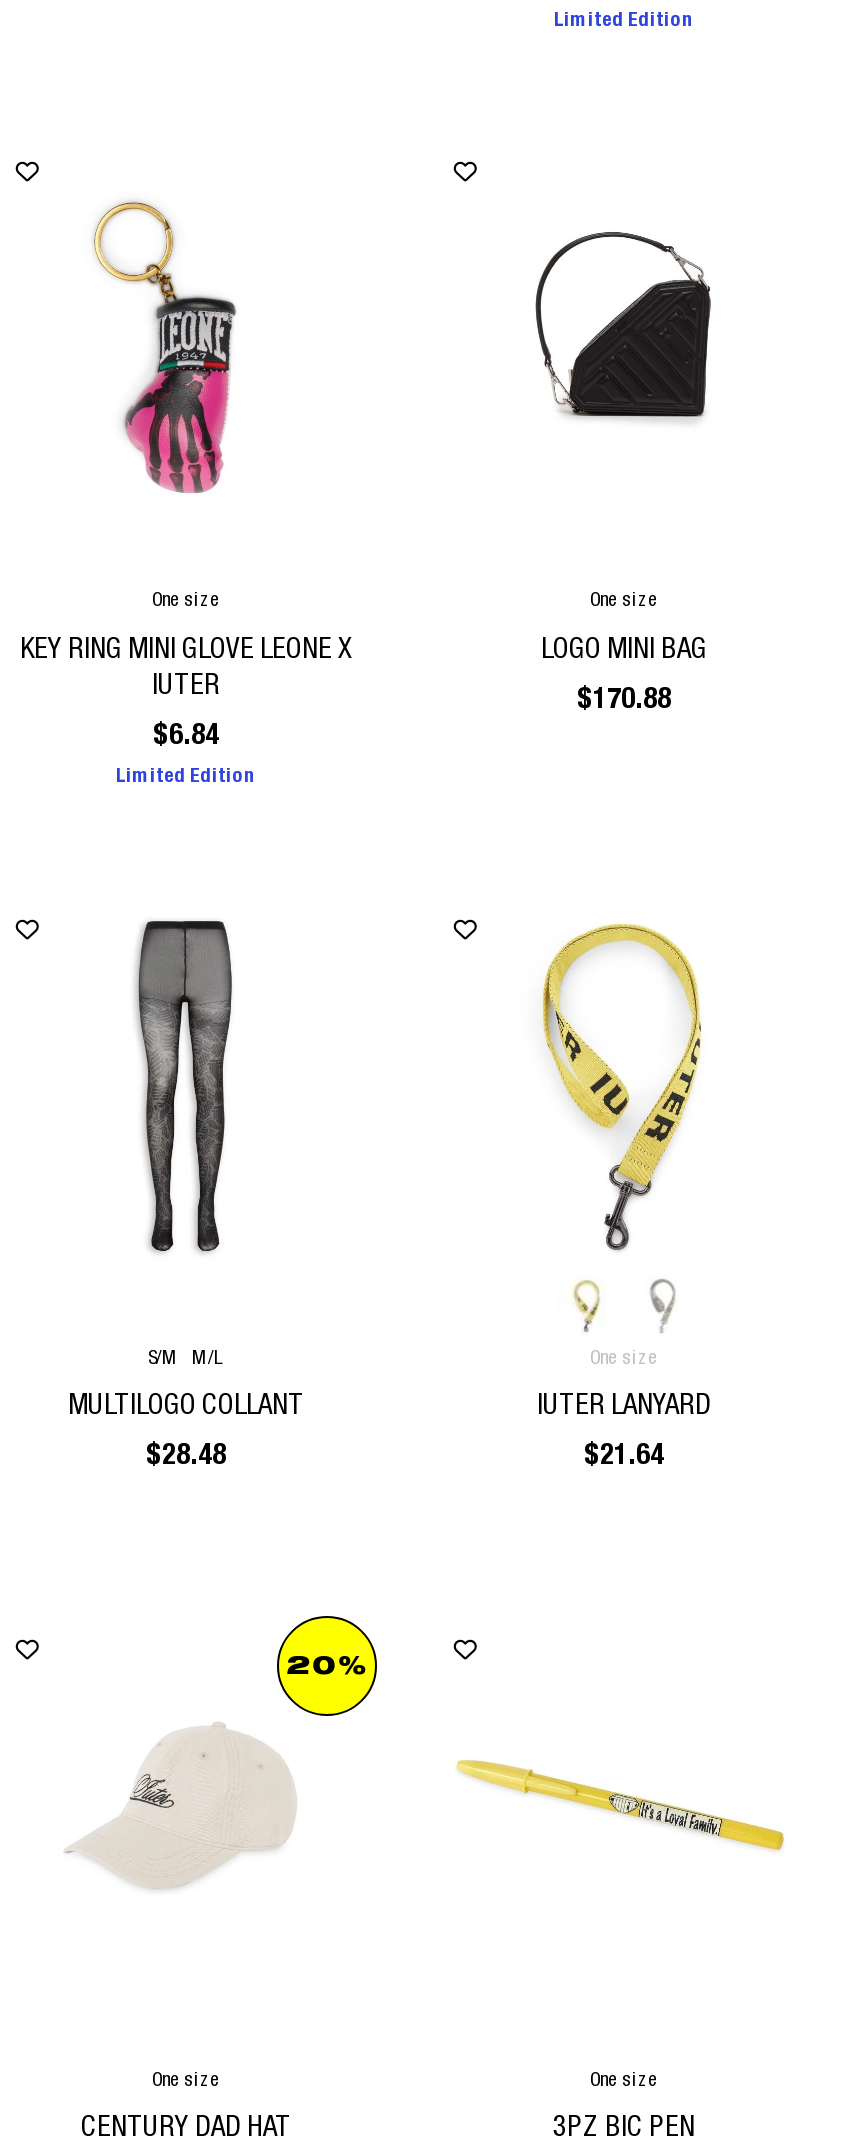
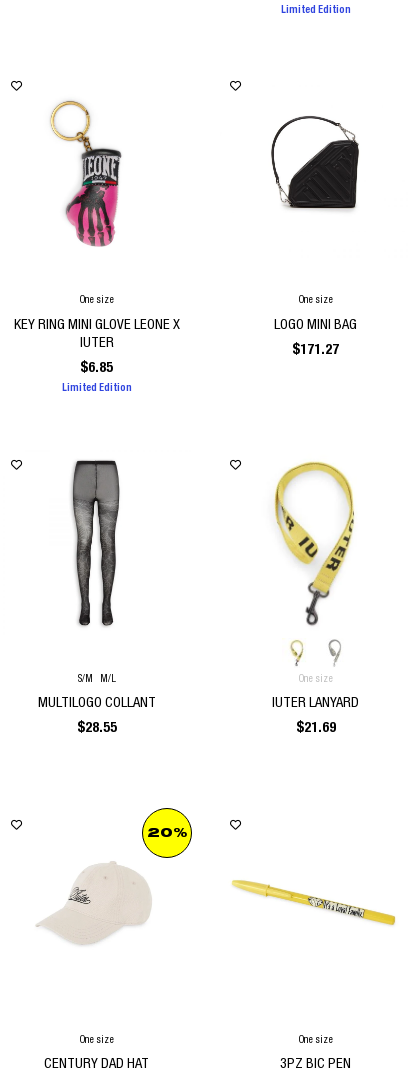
- $170.88
+ $171.27

- $6.84
+ $6.85

- $28.48
+ $28.55

- $21.64
+ $21.69
